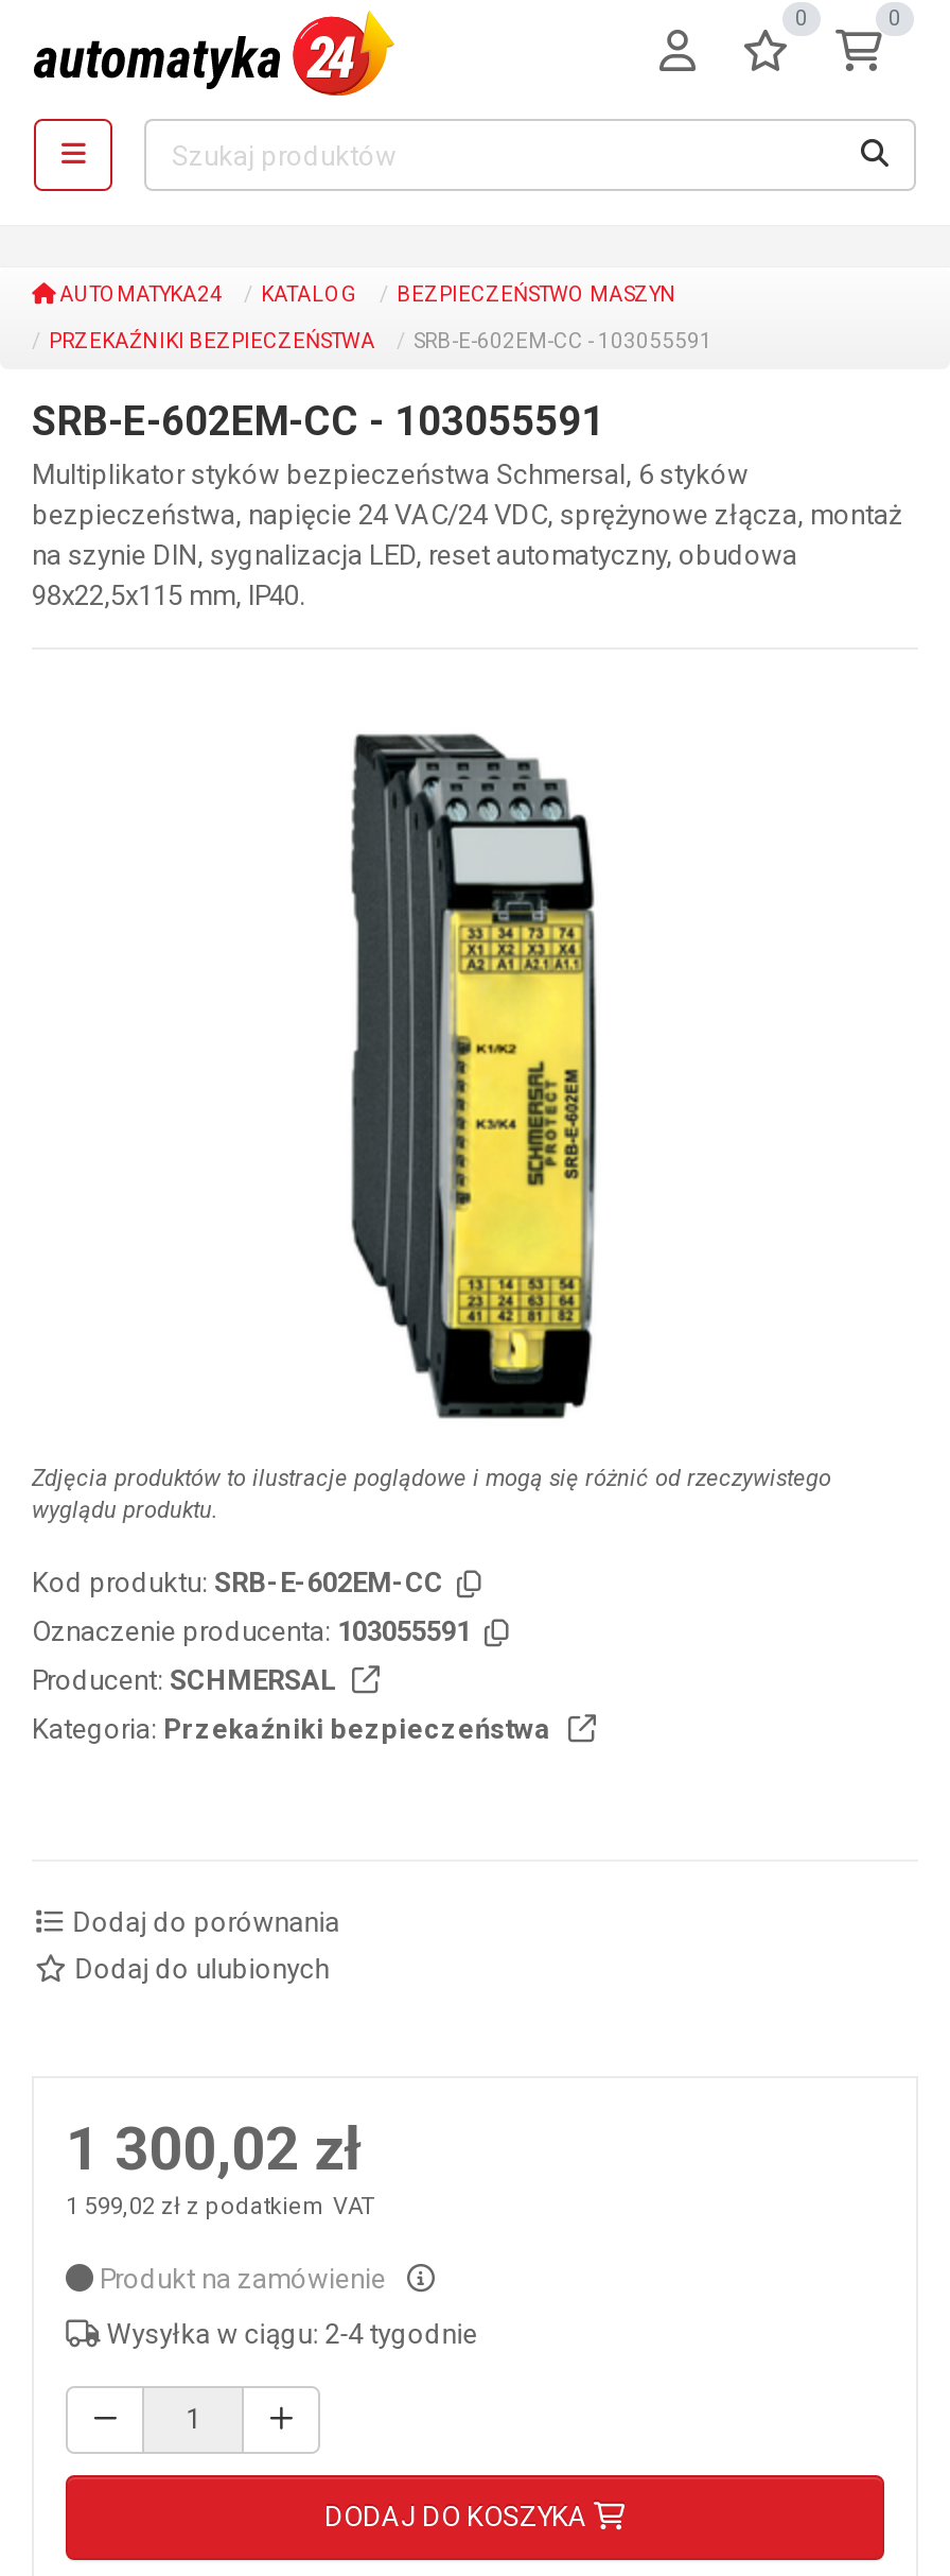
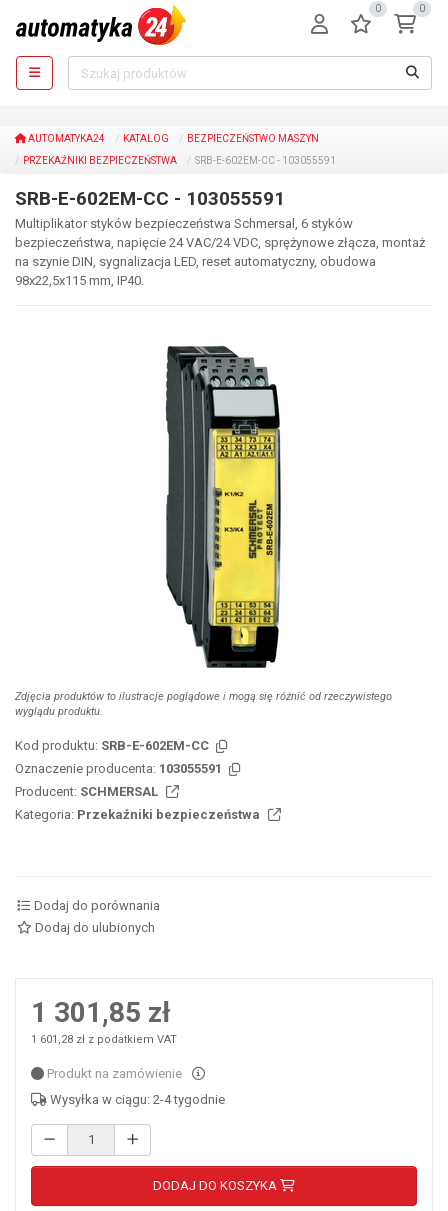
- 1 300,02 zł
+ 1 301,85 zł

- 1 599,02 zł z podatkiem VAT
+ 1 601,28 zł z podatkiem VAT
